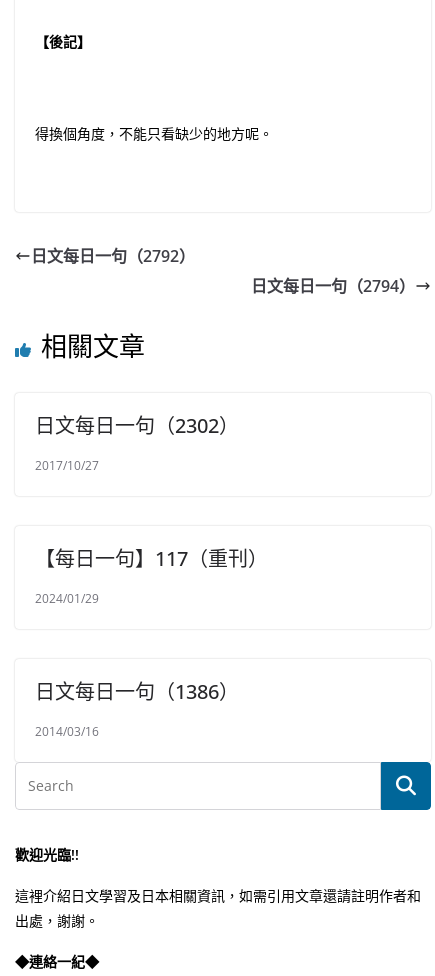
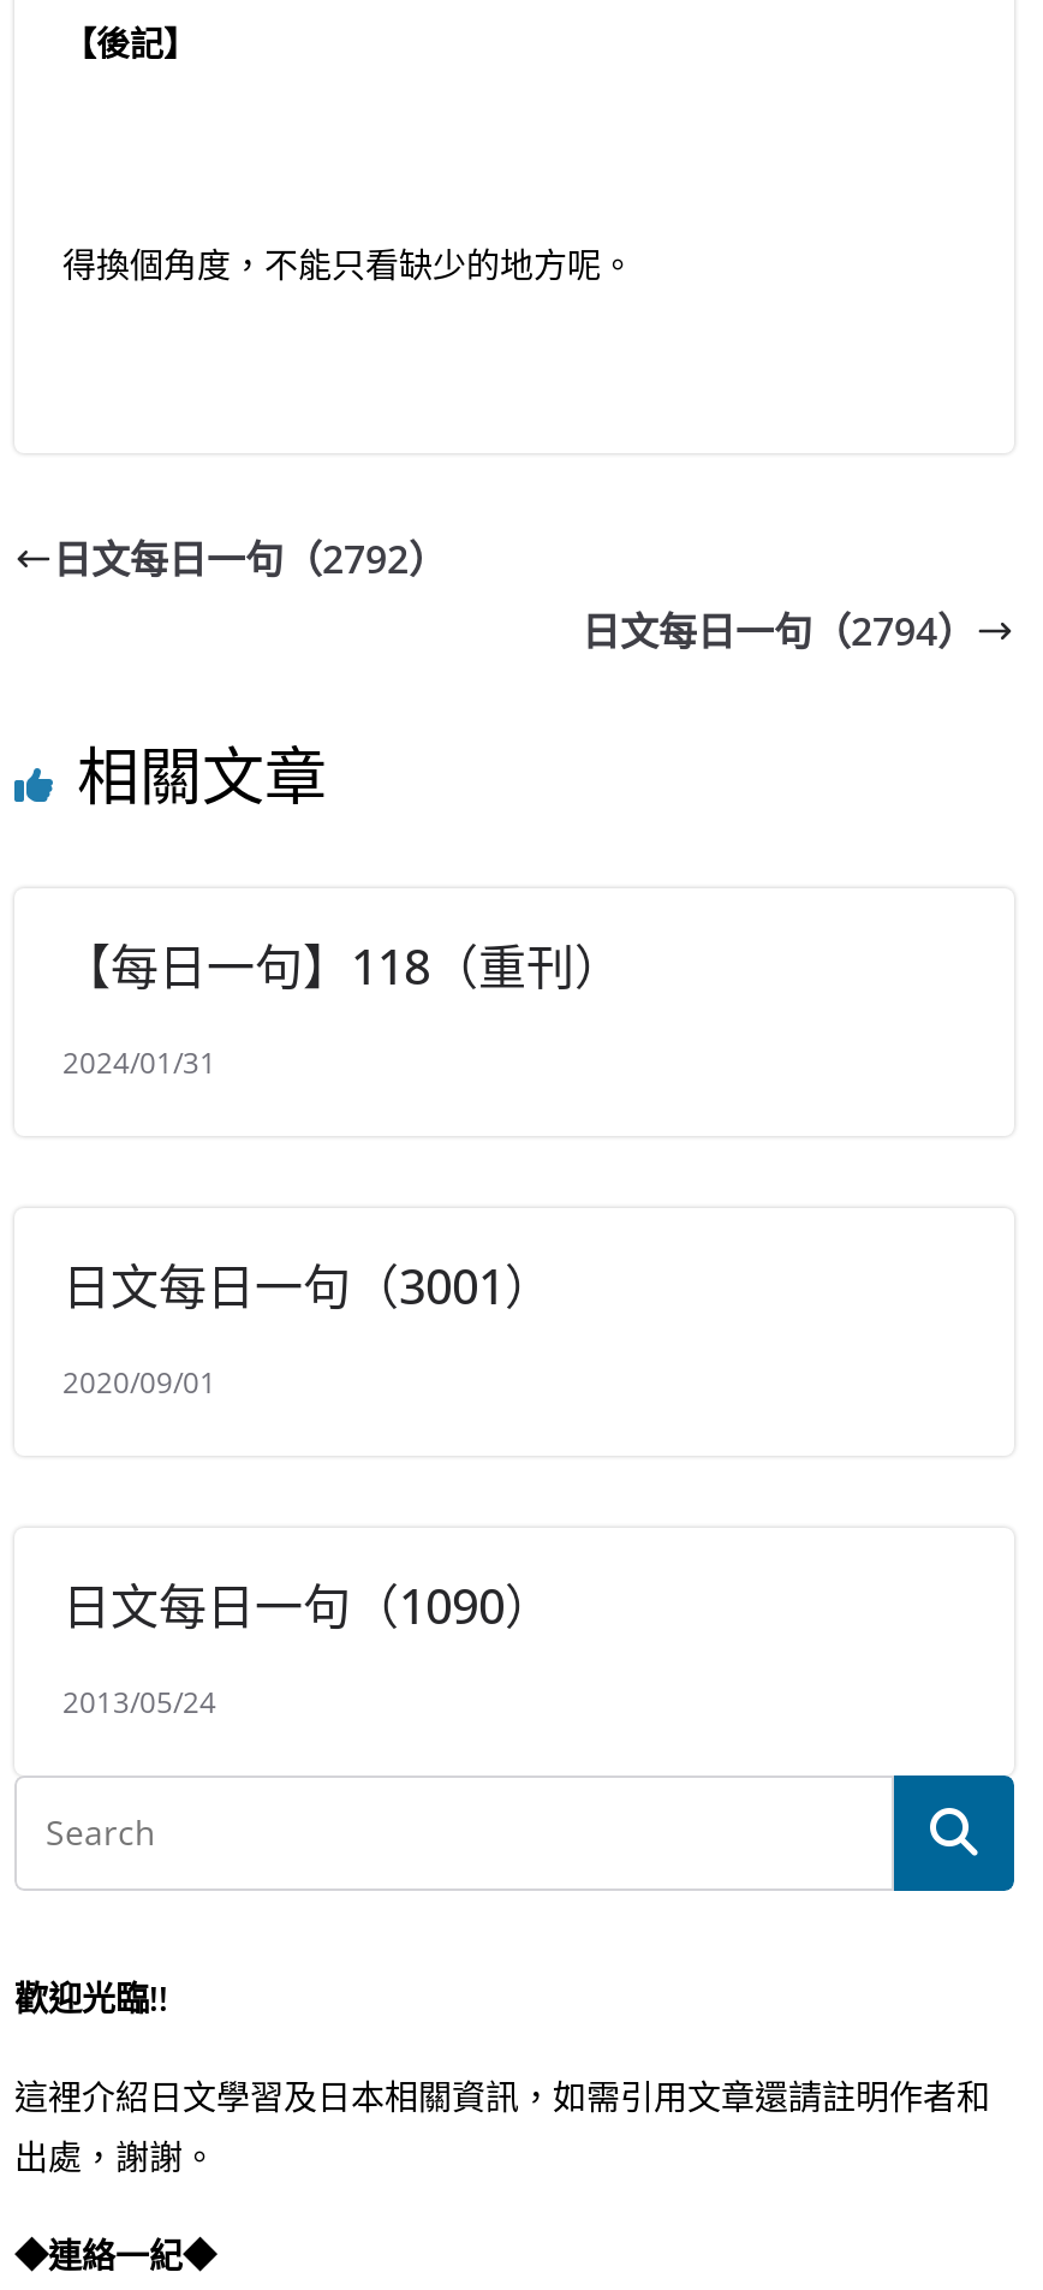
- 日文每日一句（2302）
+ 【每日一句】118（重刊）

- 2017/10/27
+ 2024/01/31

- 【每日一句】117（重刊）
+ 日文每日一句（3001）

- 2024/01/29
+ 2020/09/01

- 日文每日一句（1386）
+ 日文每日一句（1090）

- 2014/03/16
+ 2013/05/24
